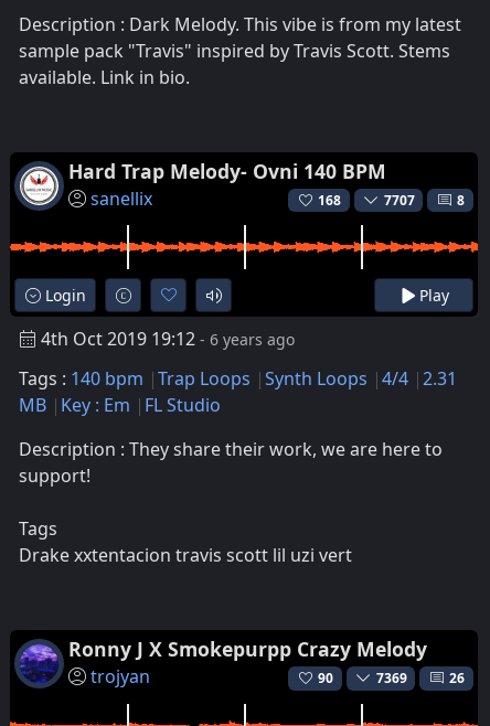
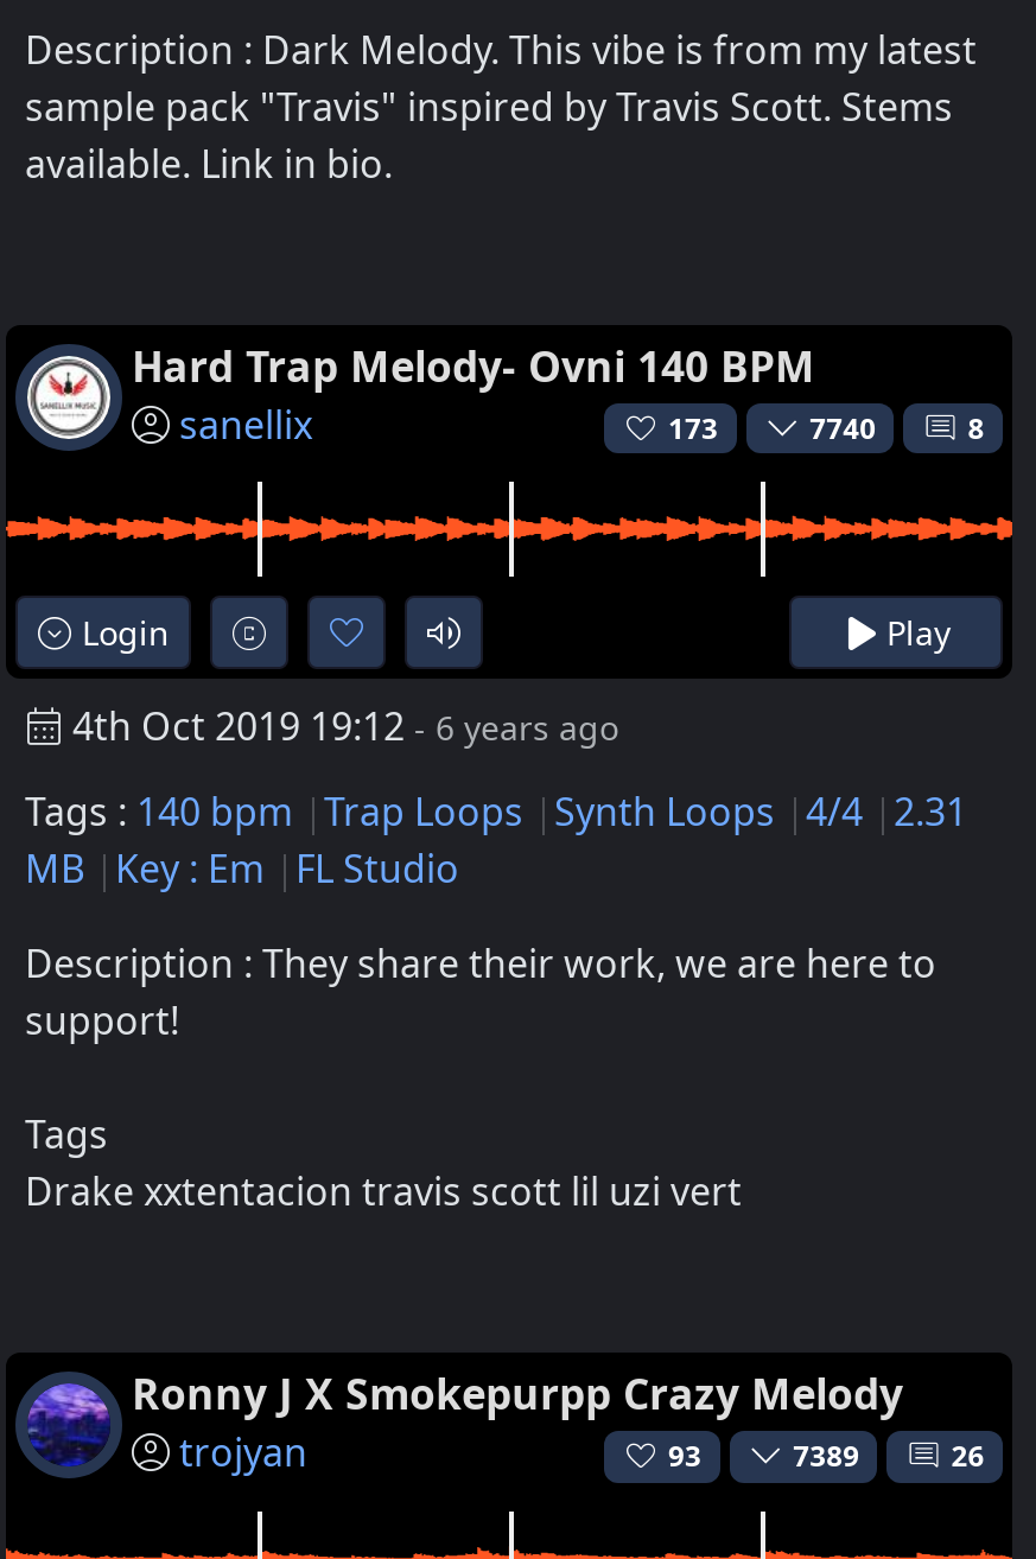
- 168
+ 173

- 7707
+ 7740

- 90
+ 93

- 7369
+ 7389
